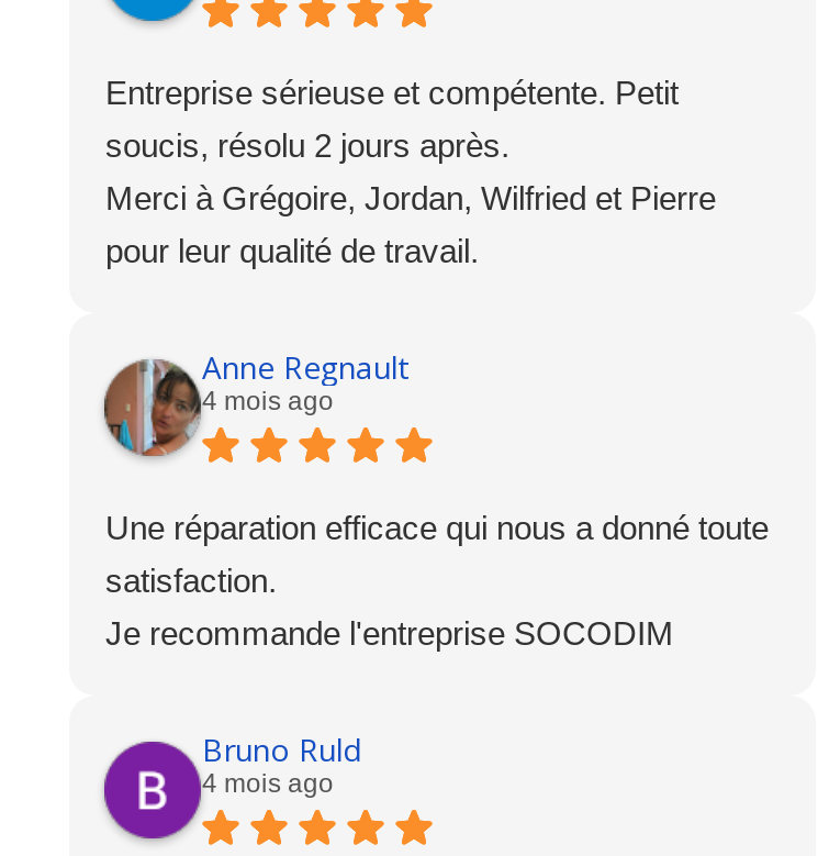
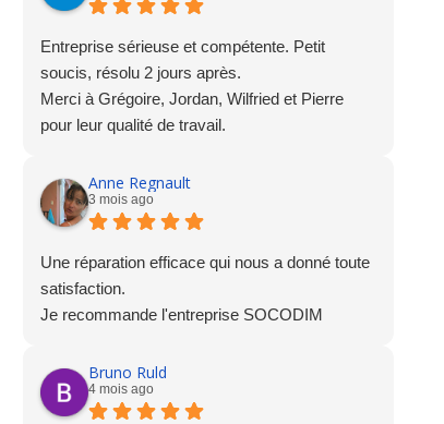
- 4 mois ago
+ 3 mois ago
